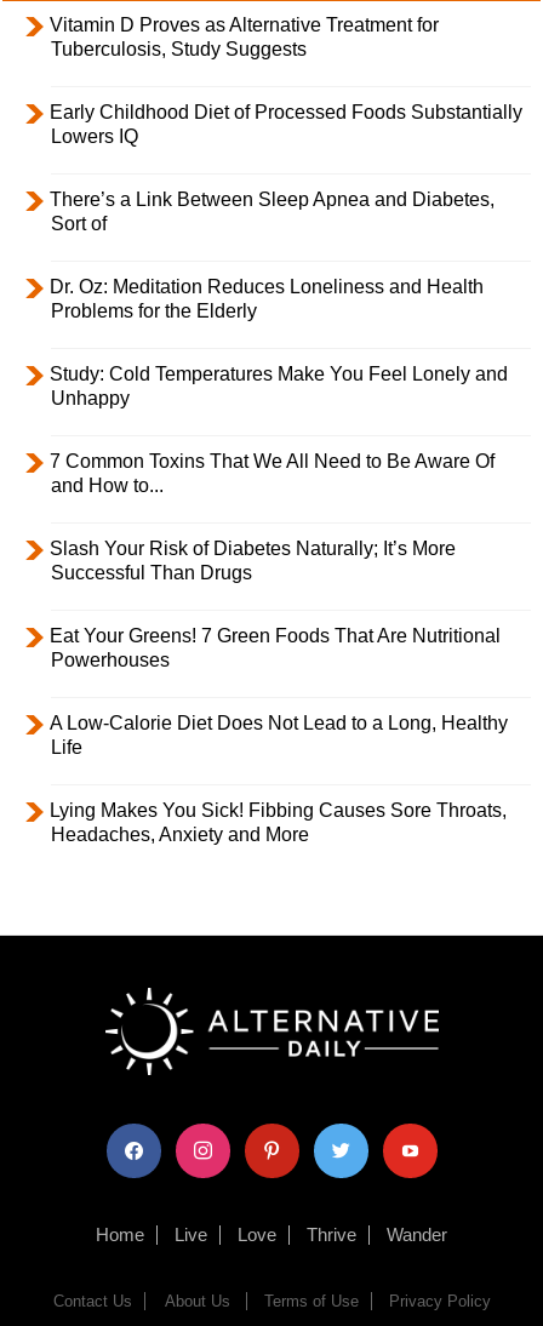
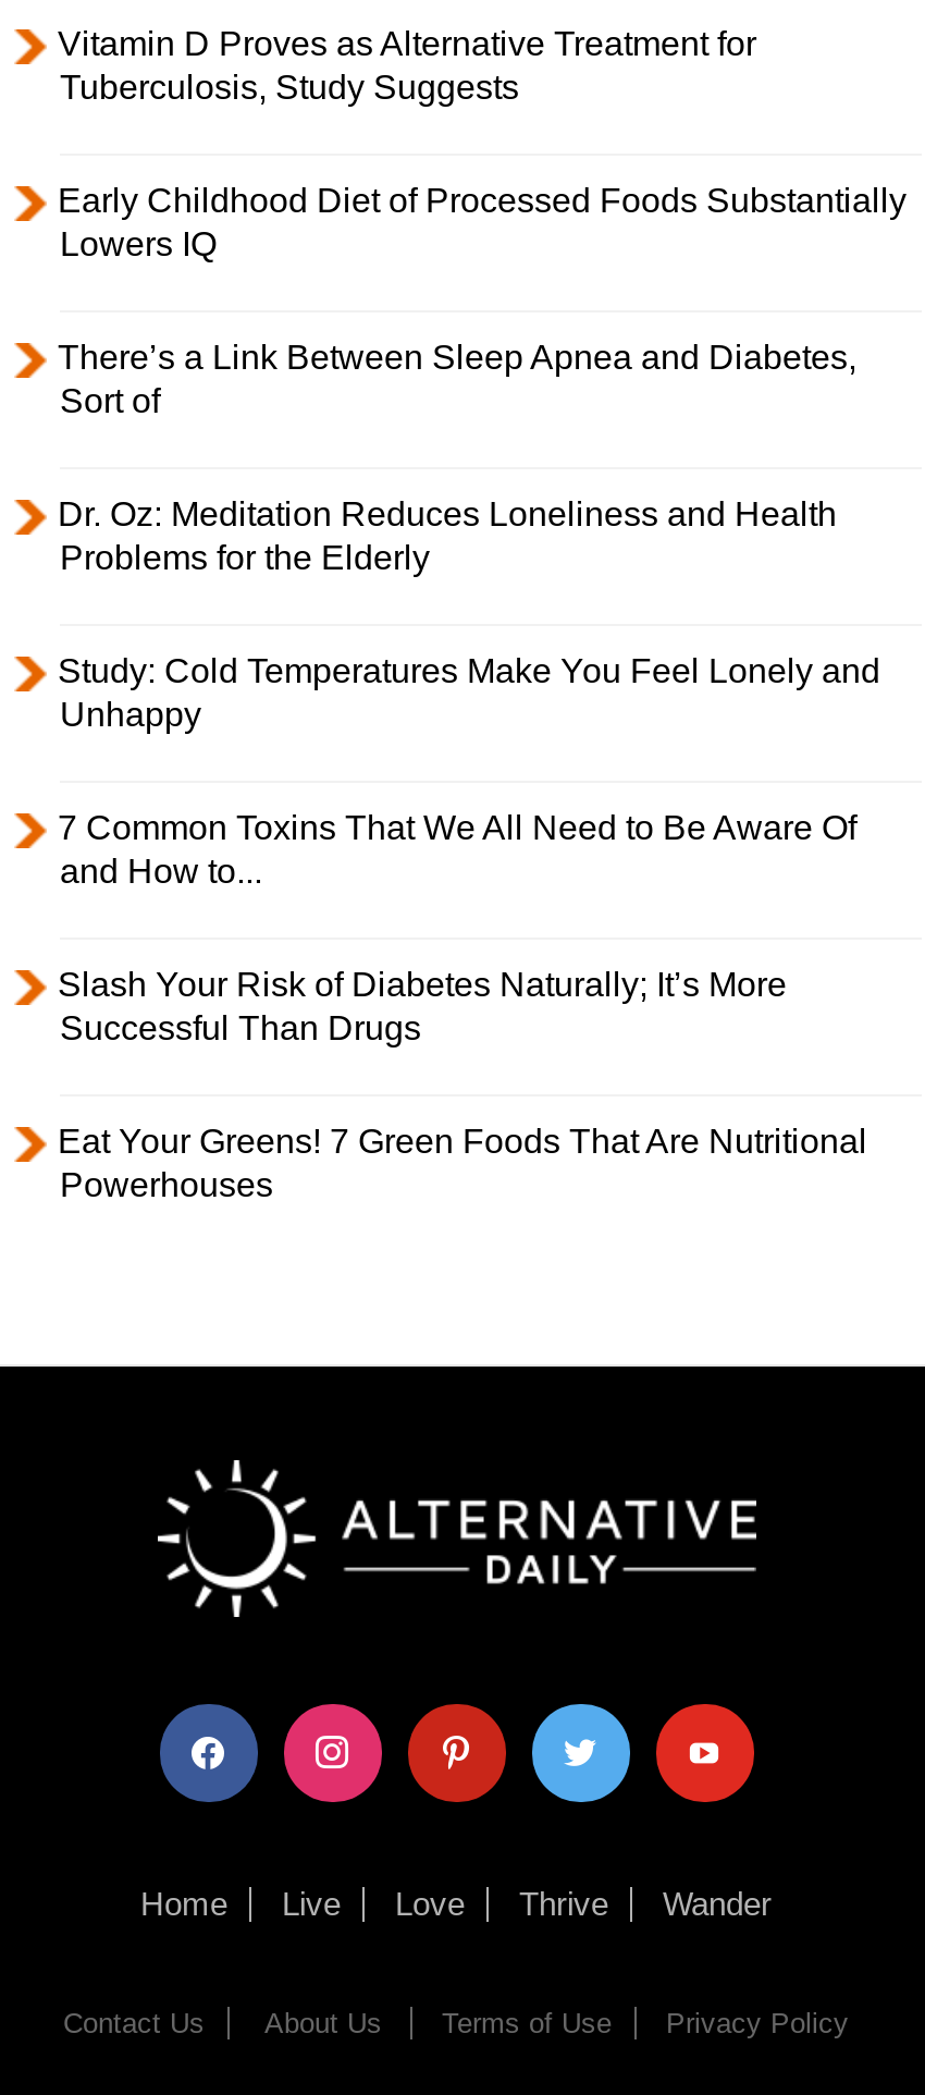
- A Low-Calorie Diet Does Not Lead to a Long, Healthy
- Life
- Lying Makes You Sick! Fibbing Causes Sore Throats,
- Headaches, Anxiety and More
